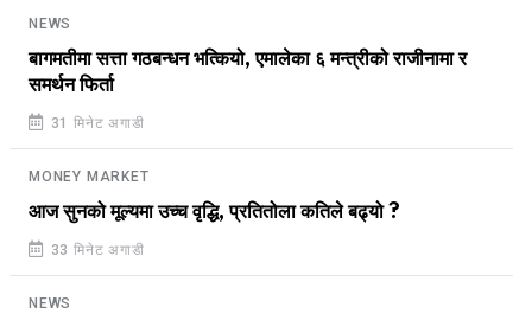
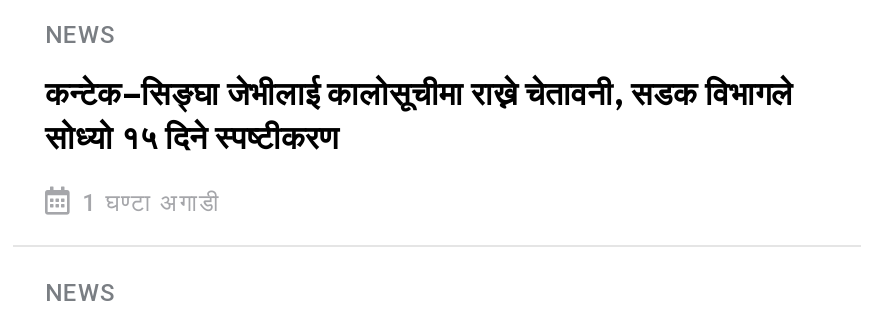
- बागमतीमा सत्ता गठबन्धन भत्कियो, एमालेका ६ मन्त्रीको राजीनामा र
- समर्थन फिर्ता
- 31 मिनेट अगाडी
- MONEY MARKET
- आज सुनको मूल्यमा उच्च वृद्धि, प्रतितोला कतिले बढ्यो ?
- 33 मिनेट अगाडी
+ कन्टेक–सिङ्घा जेभीलाई कालोसूचीमा राख्ने चेतावनी, सडक विभागले
+ सोध्यो १५ दिने स्पष्टीकरण
+ 1 घण्टा अगाडी
